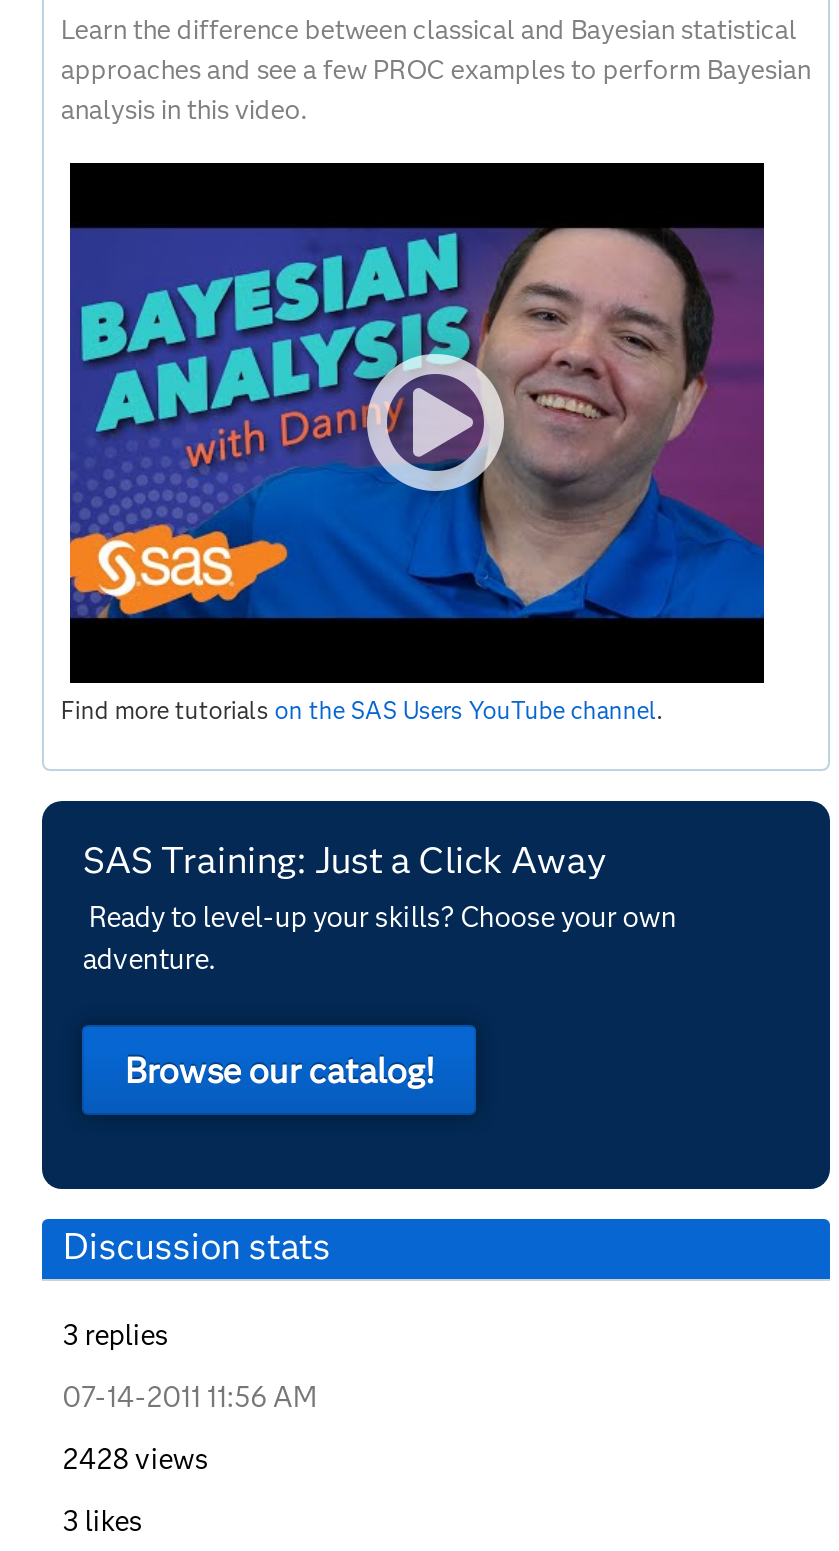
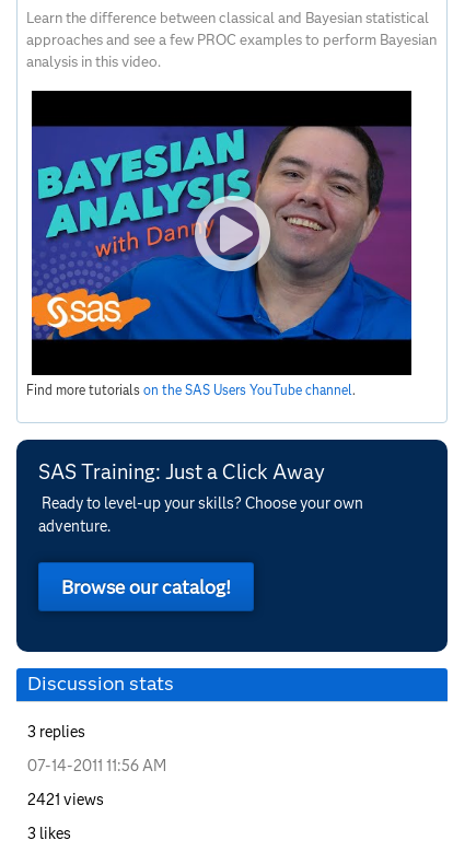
- 2428 views
+ 2421 views
